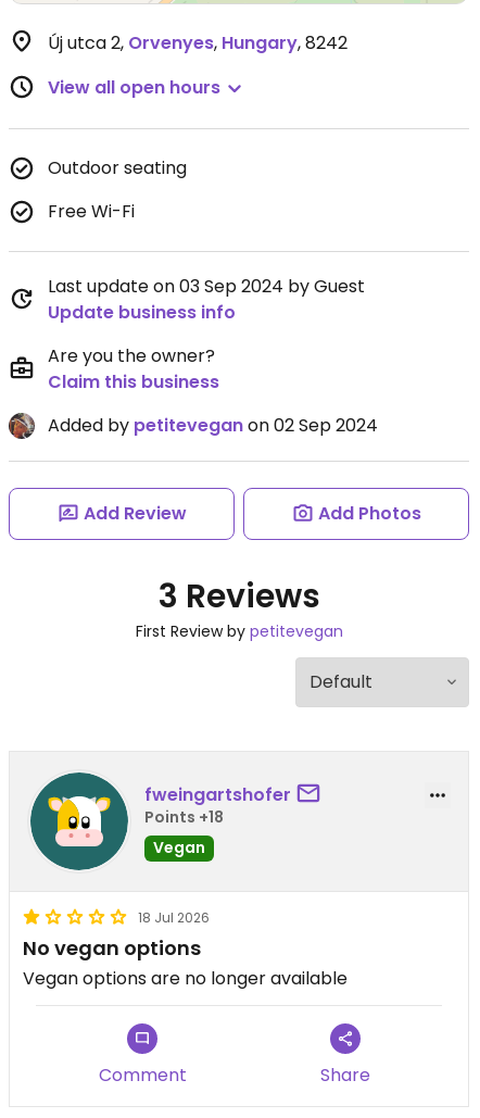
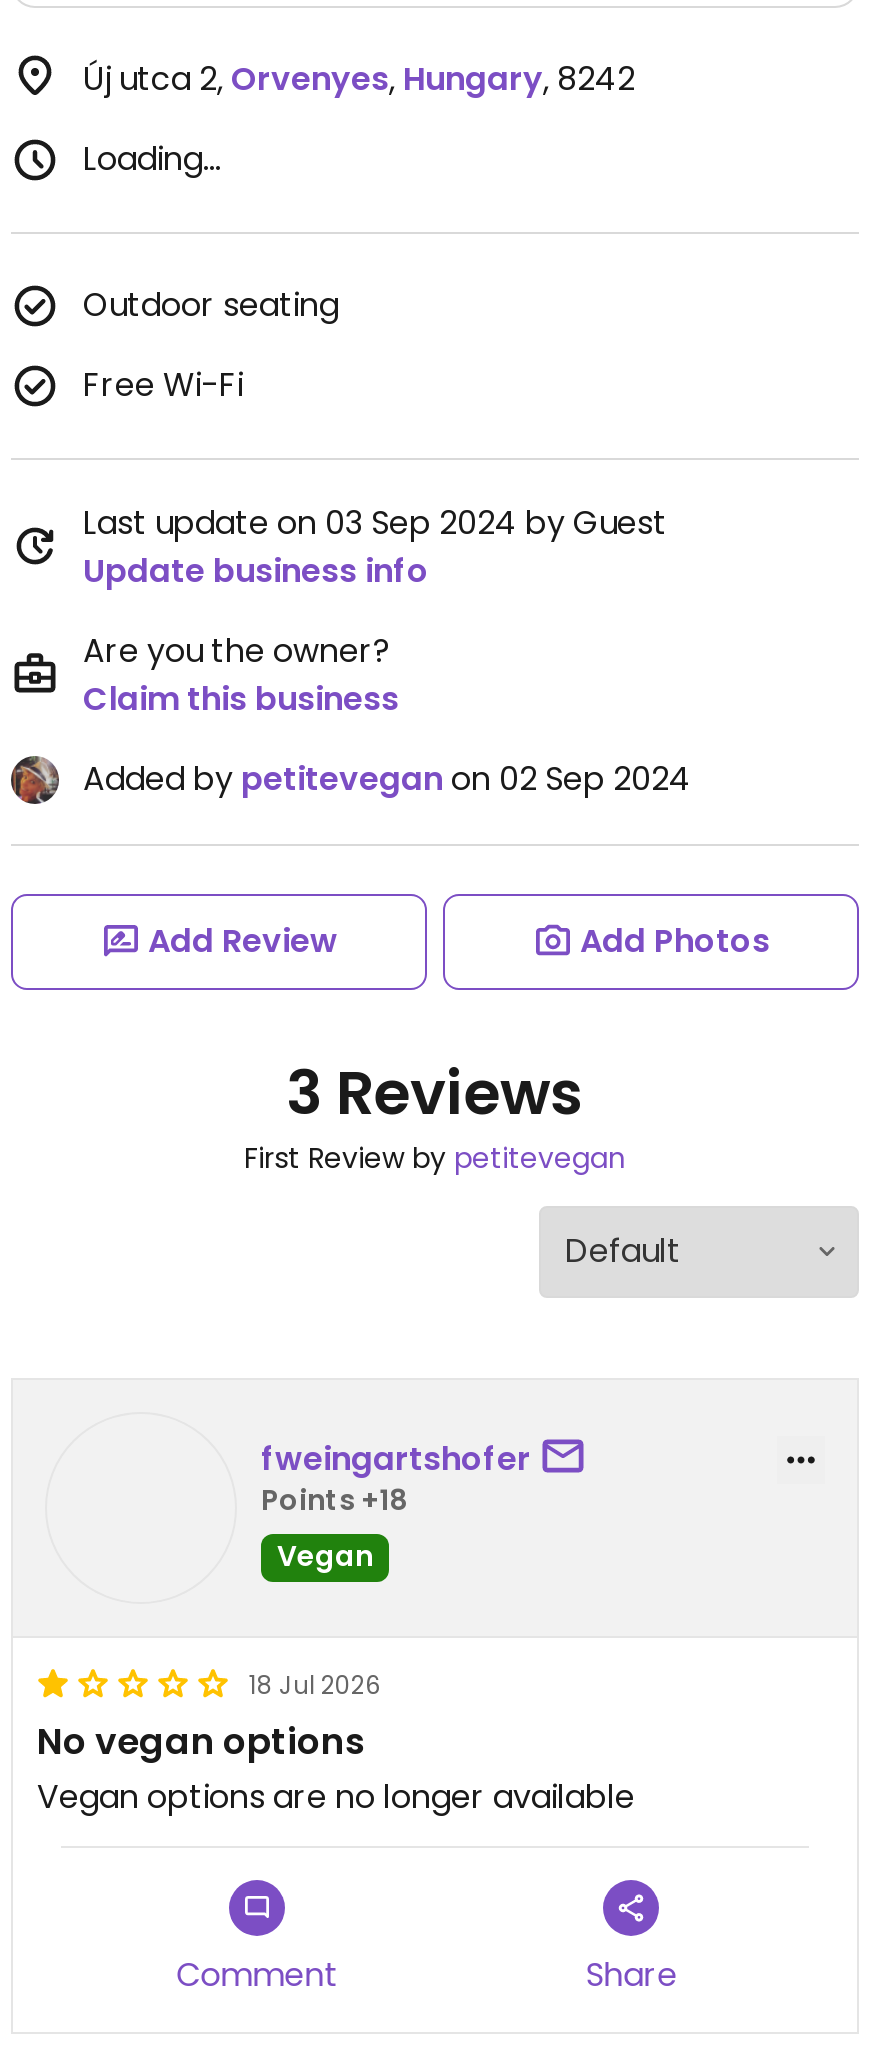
- View all open hours
+ Loading...

- [image]
